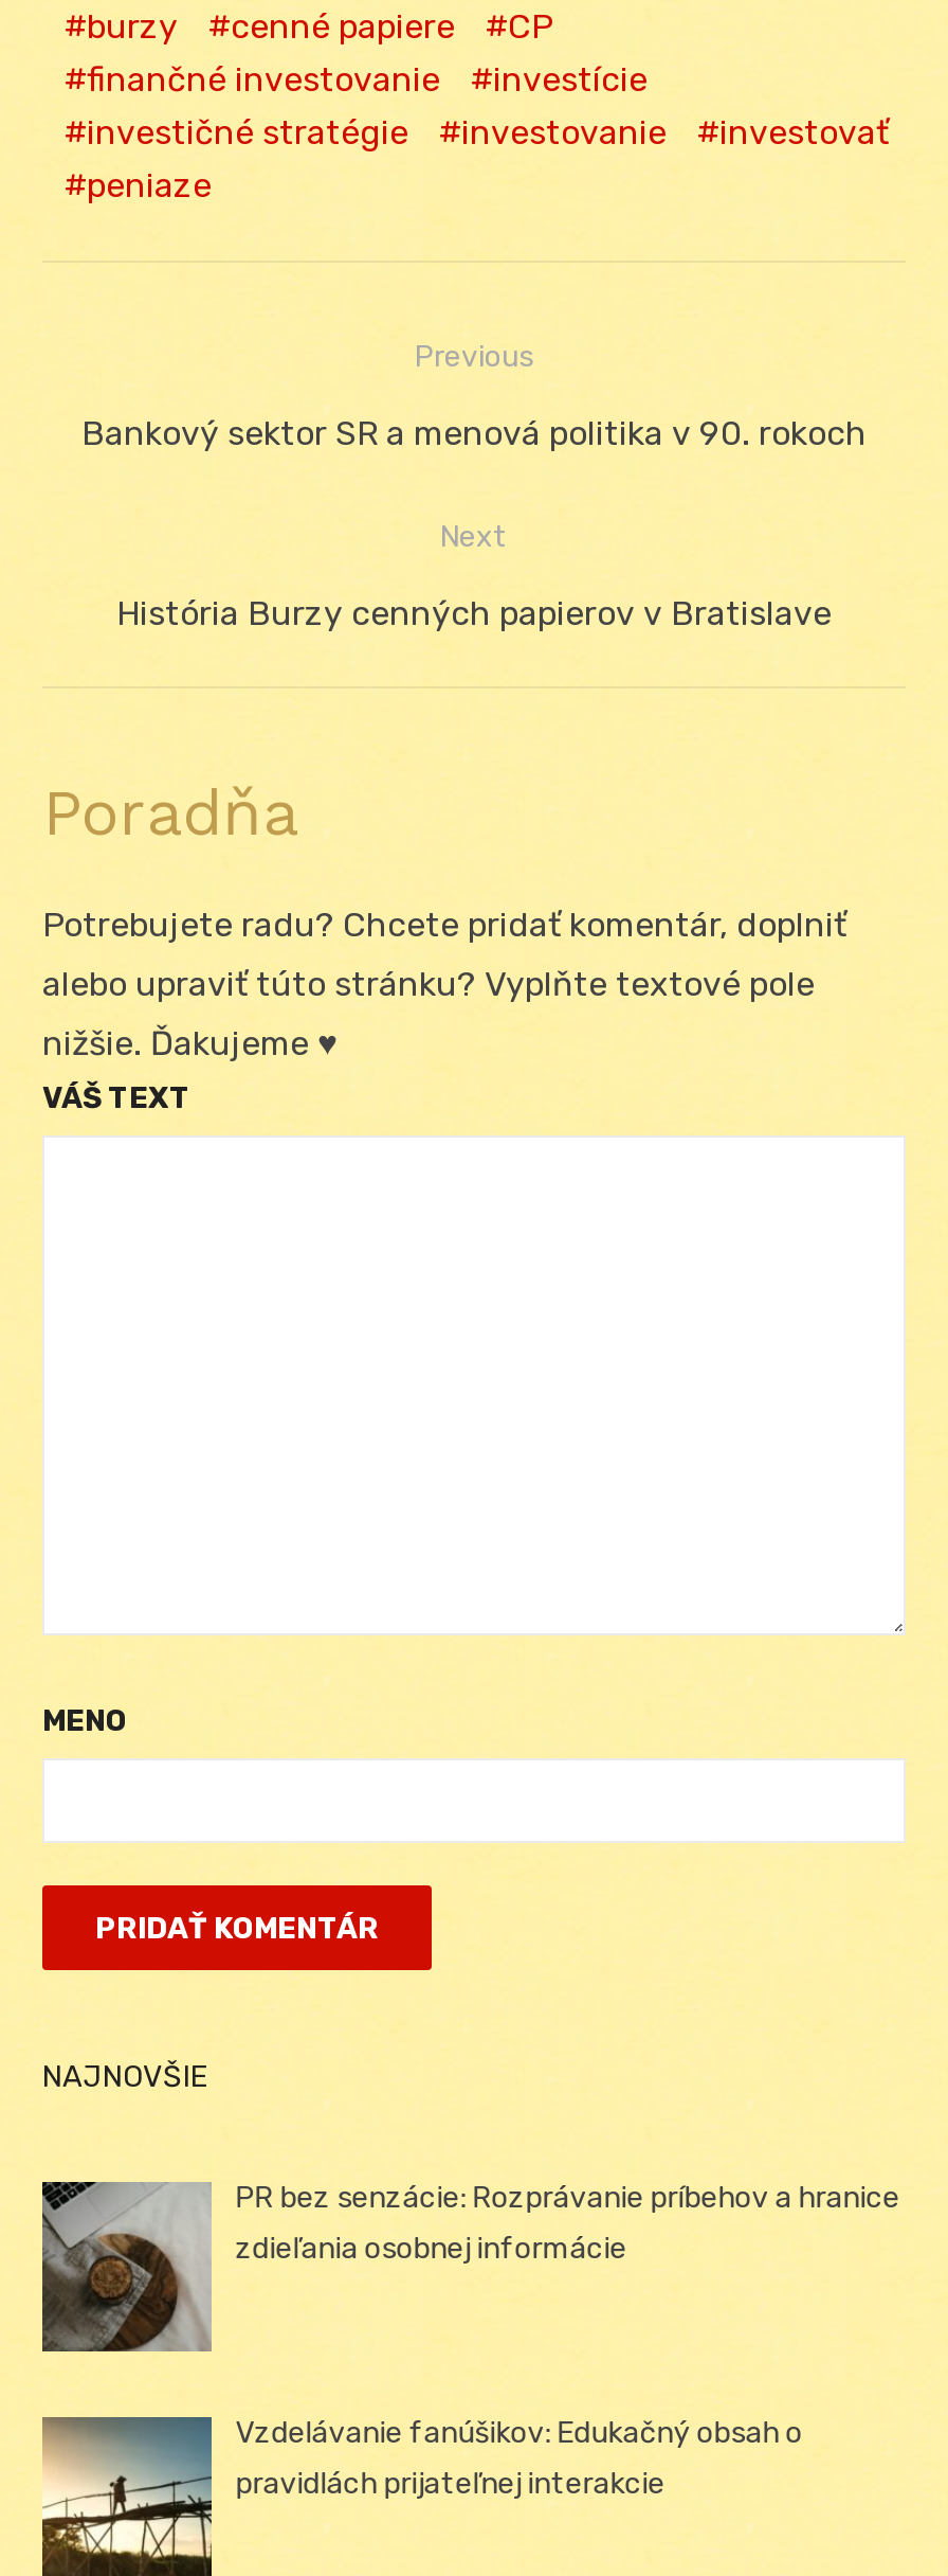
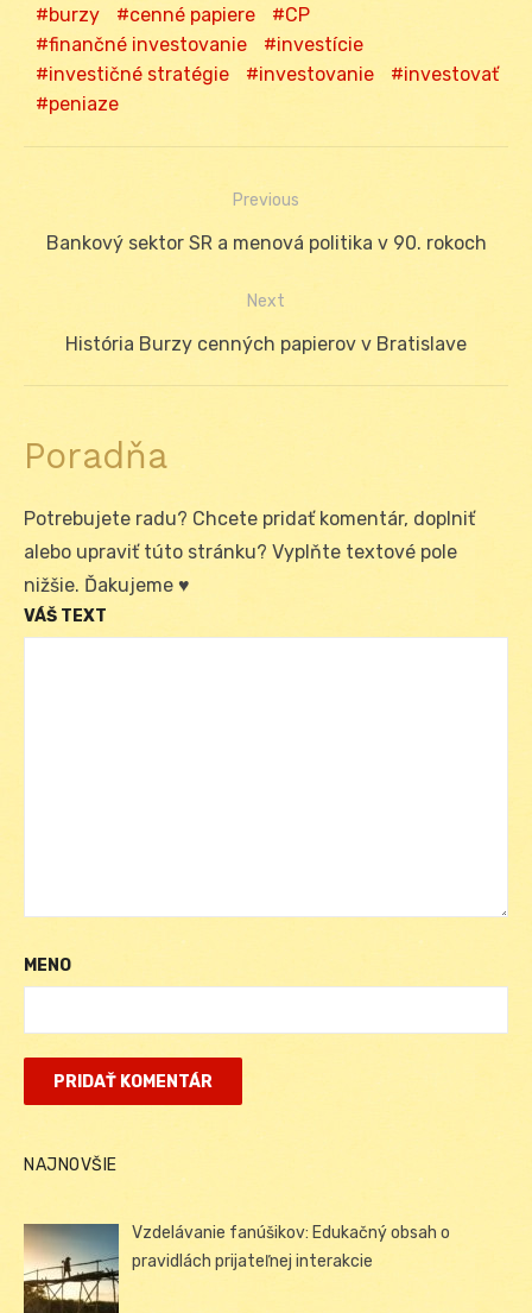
- [image]
- PR bez senzácie: Rozprávanie príbehov a hranice
- zdieľania osobnej informácie
